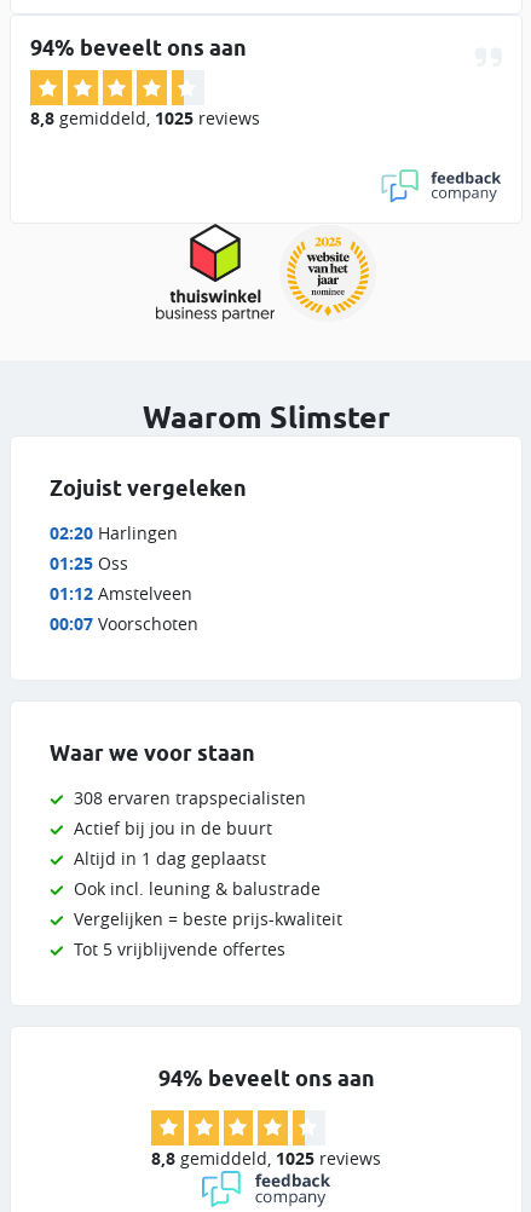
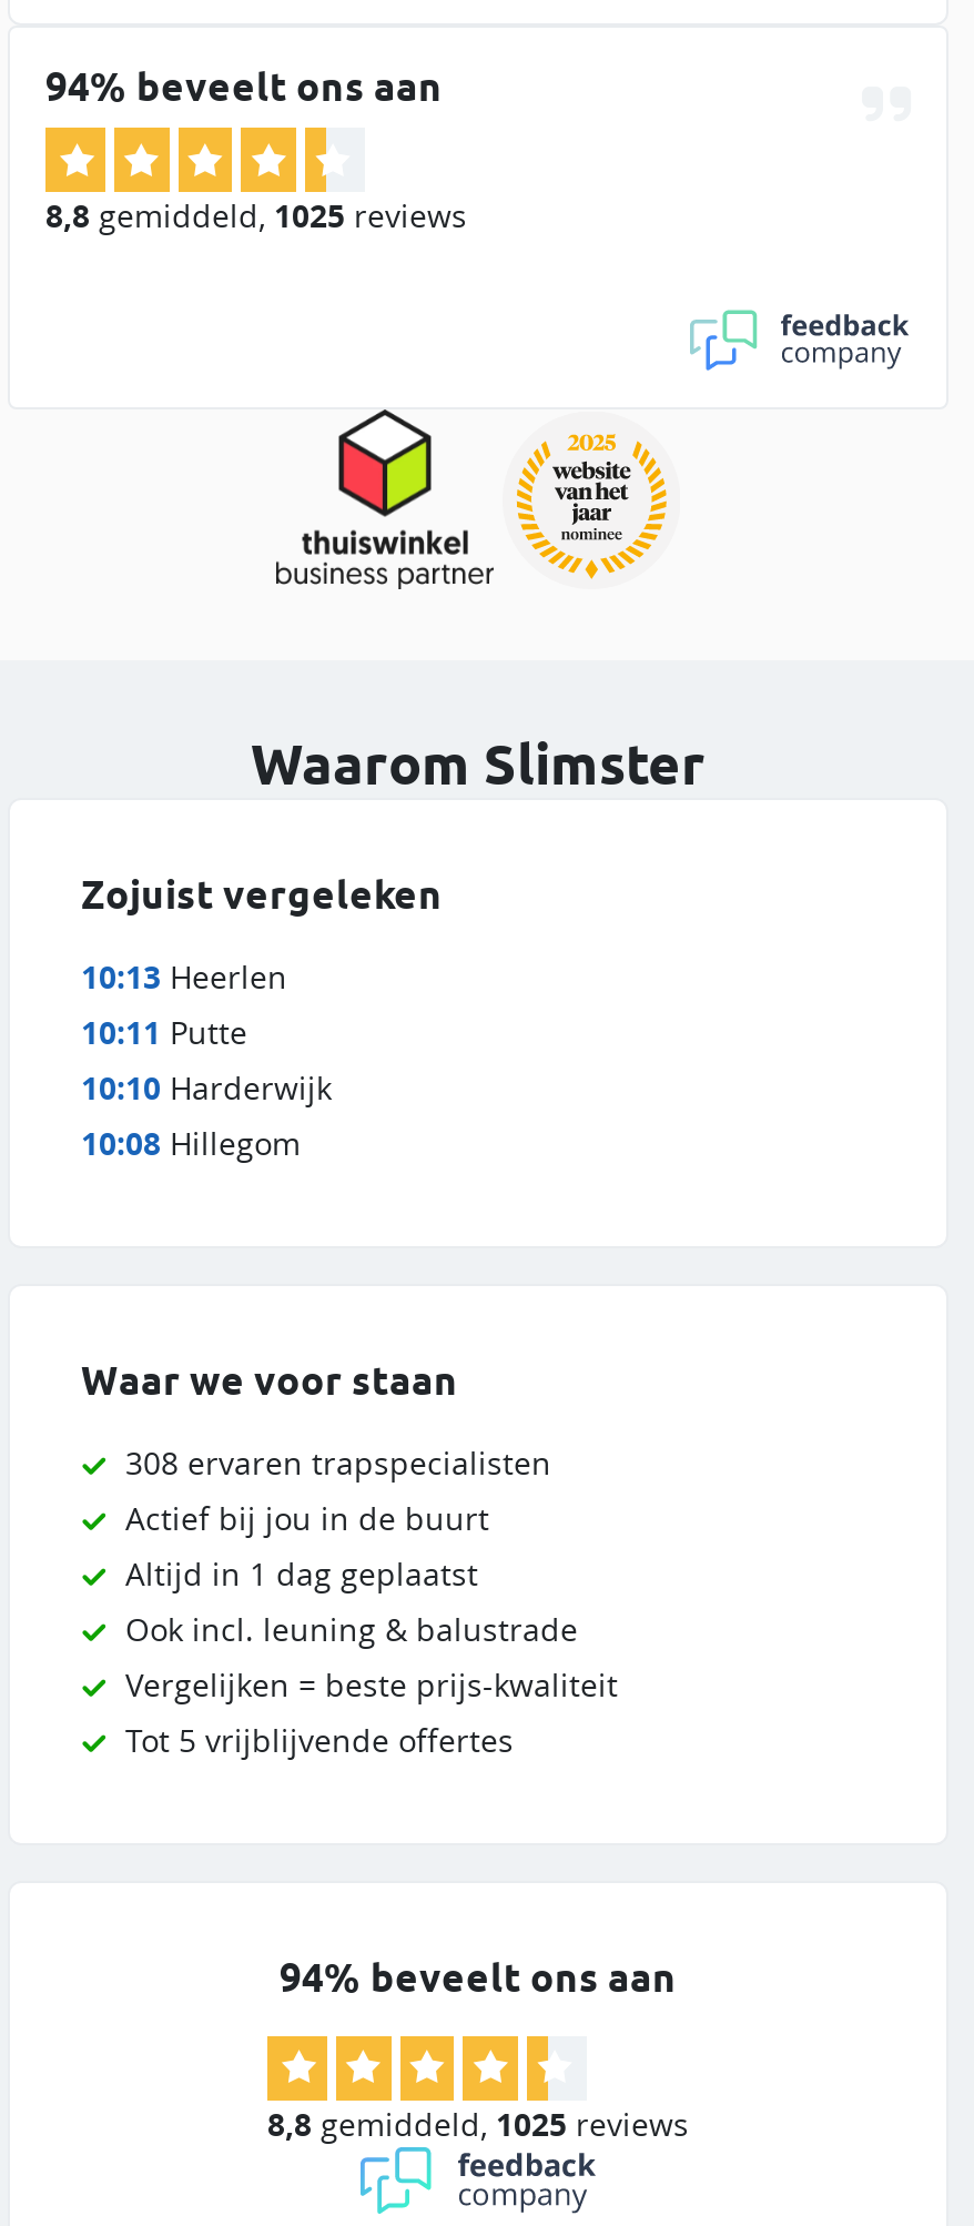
- 02:20 Harlingen
- 01:25 Oss
- 01:12 Amstelveen
- 00:07 Voorschoten
+ 10:13 Heerlen
+ 10:11 Putte
+ 10:10 Harderwijk
+ 10:08 Hillegom
